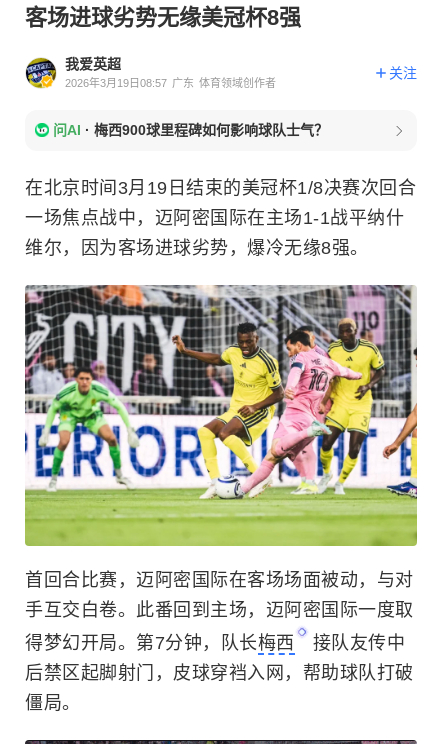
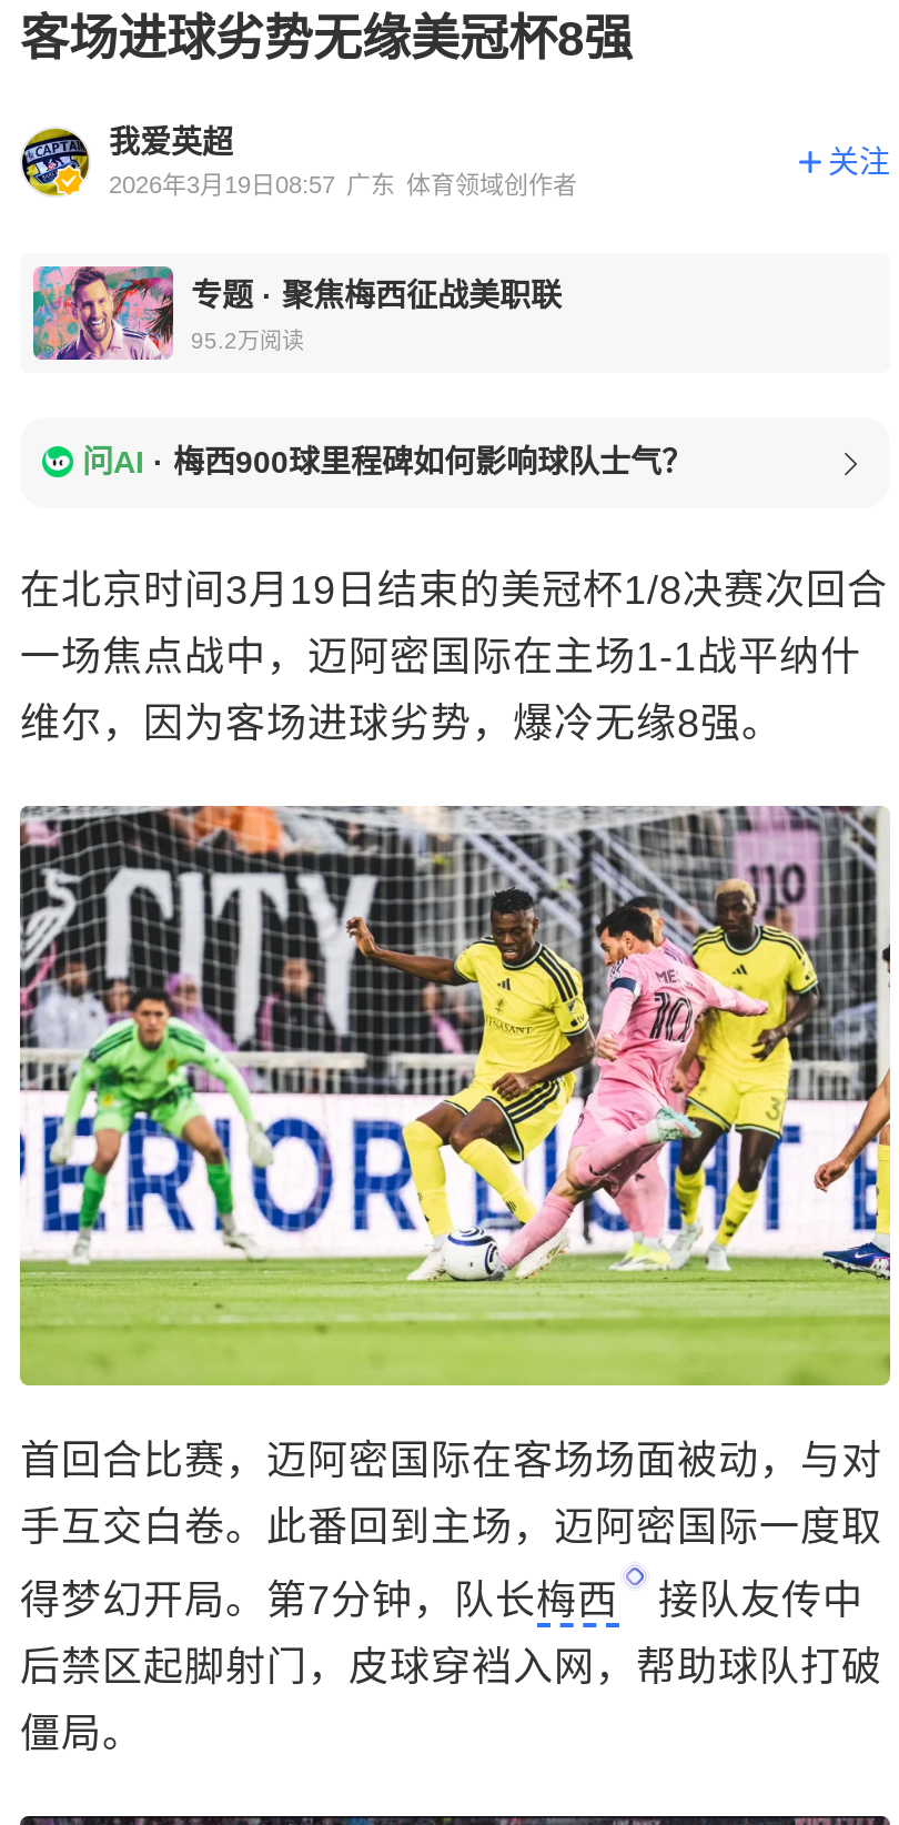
+ [image]
+ 专题·聚焦梅西征战美职联
+ 95.2万阅读
